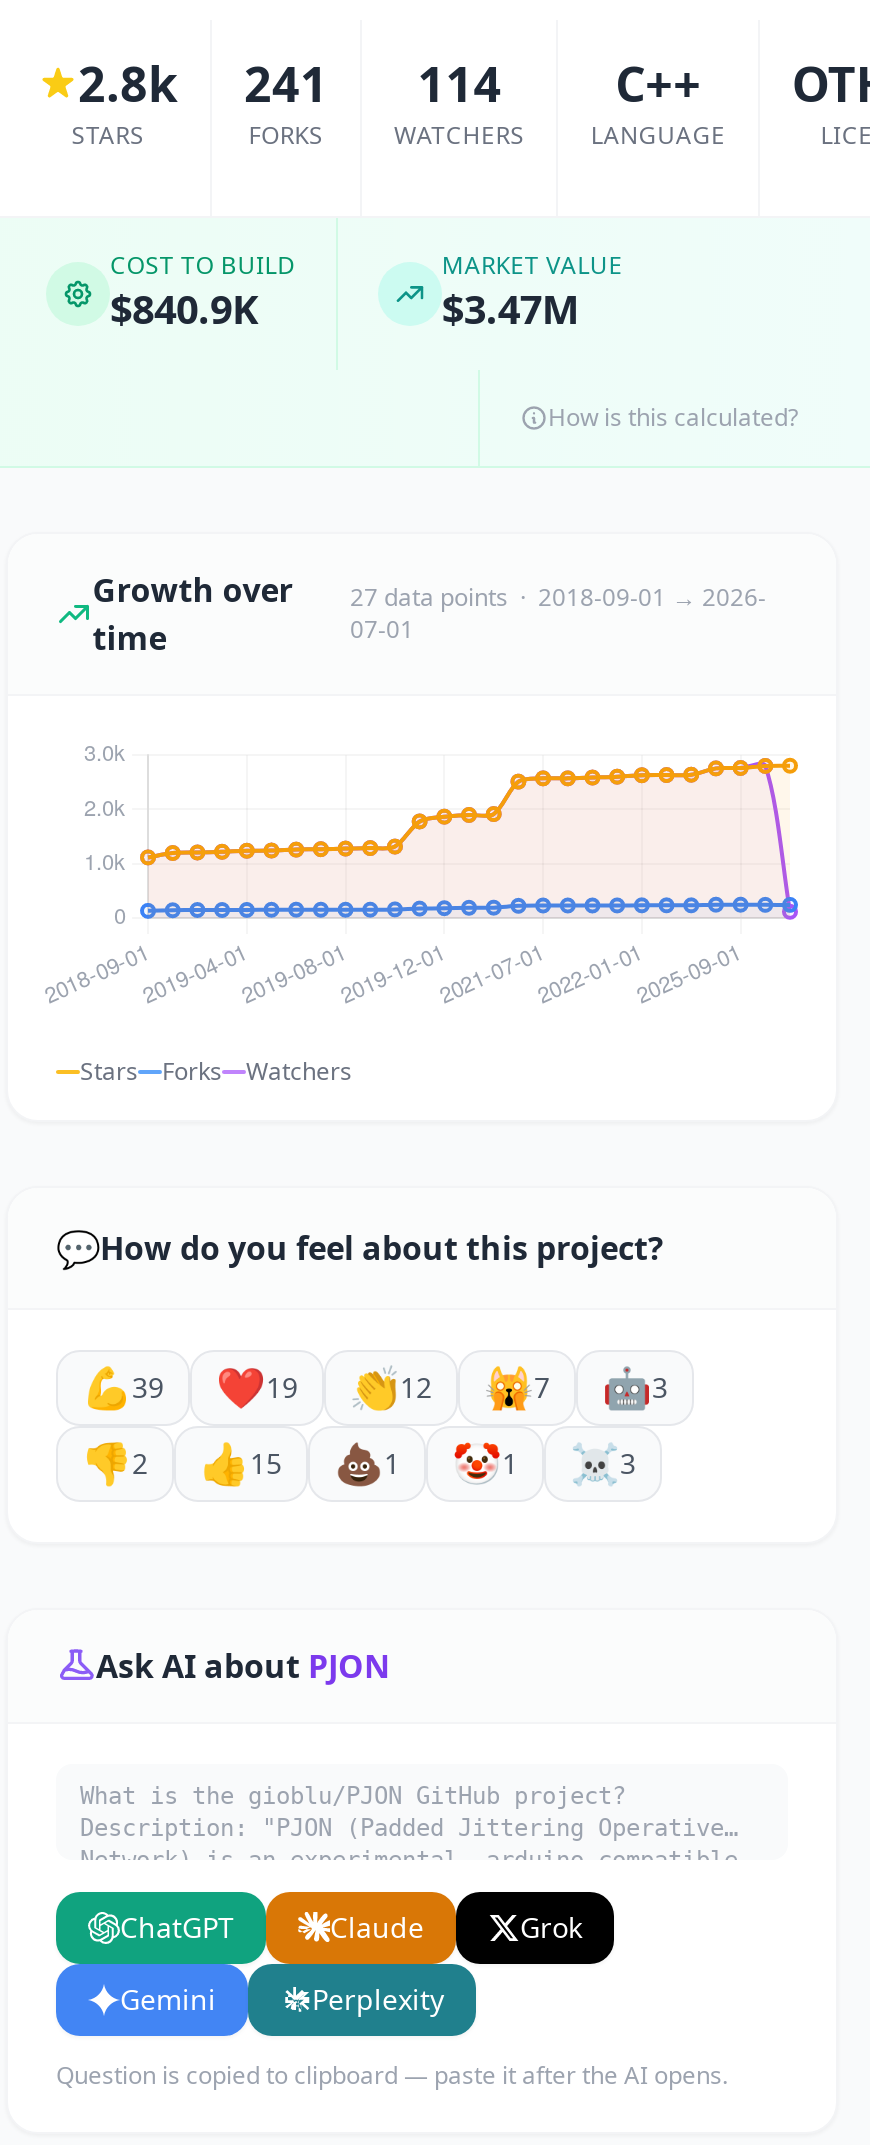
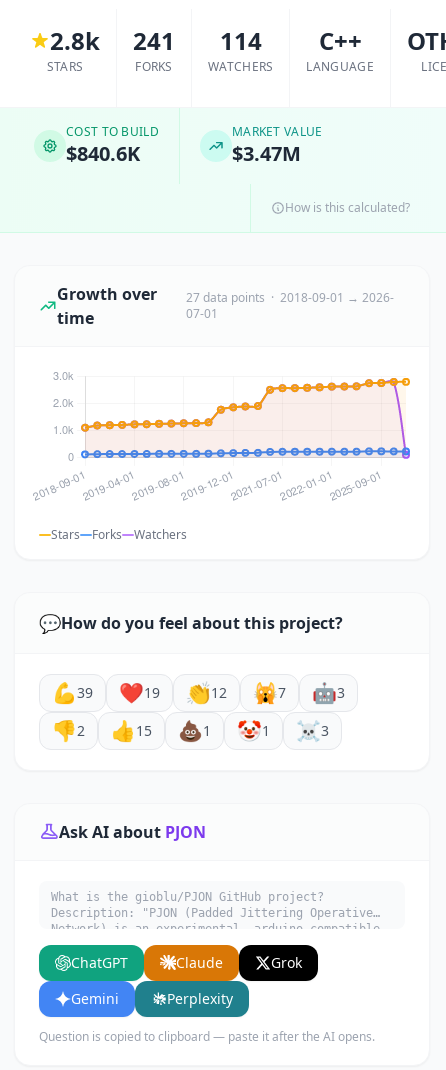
- $840.9K
+ $840.6K
